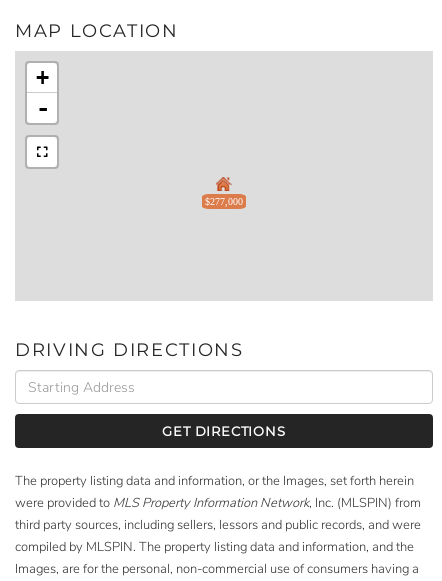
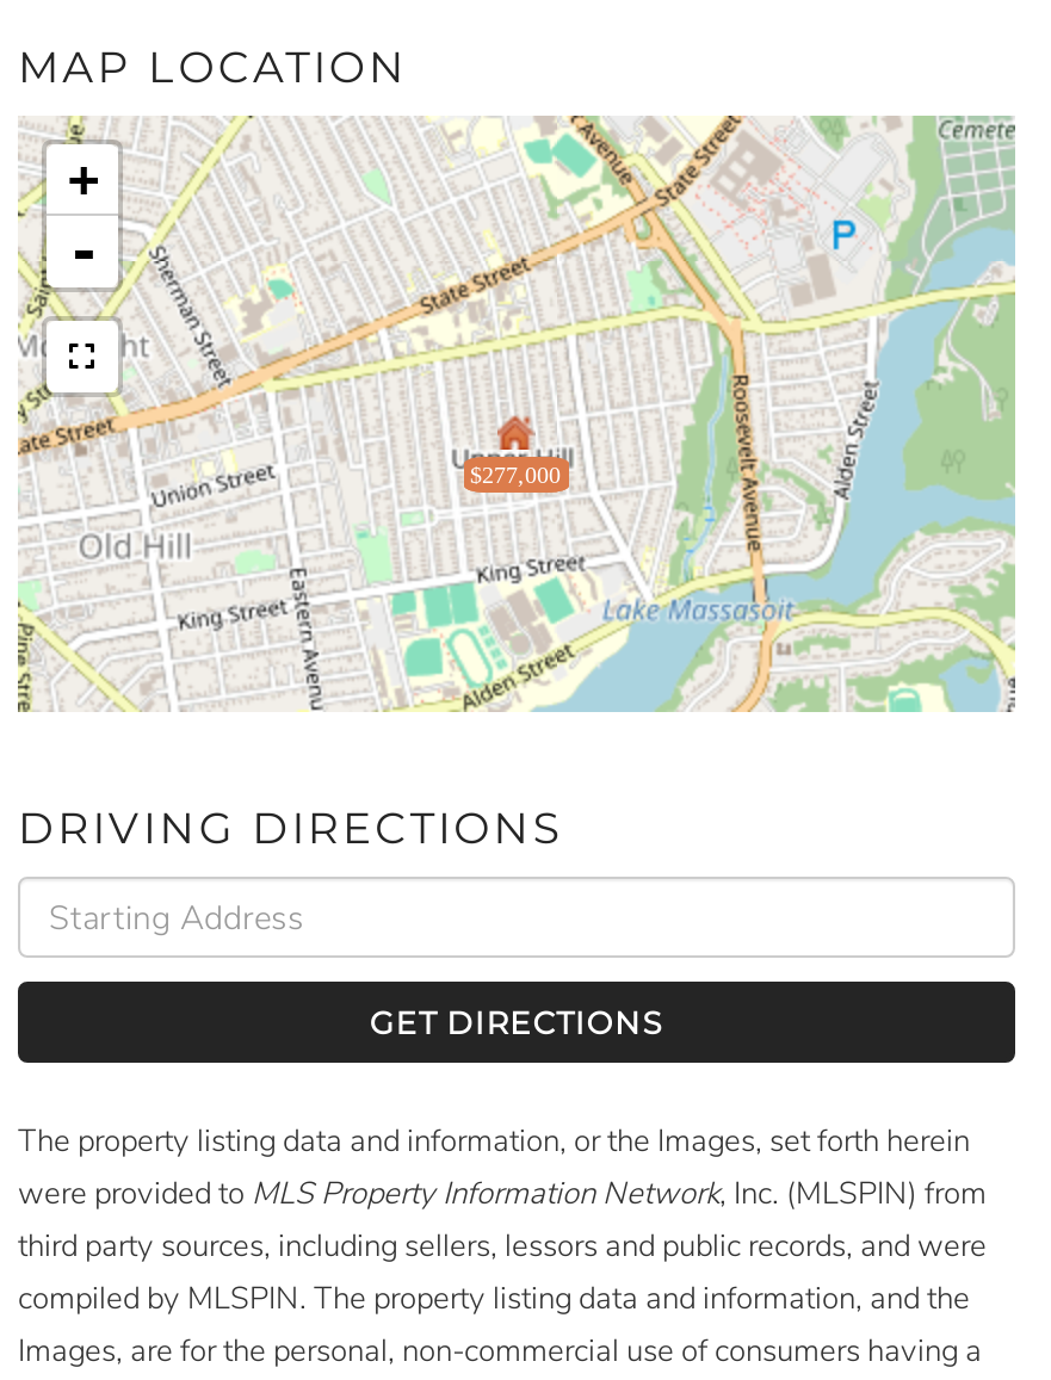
+ [image]
